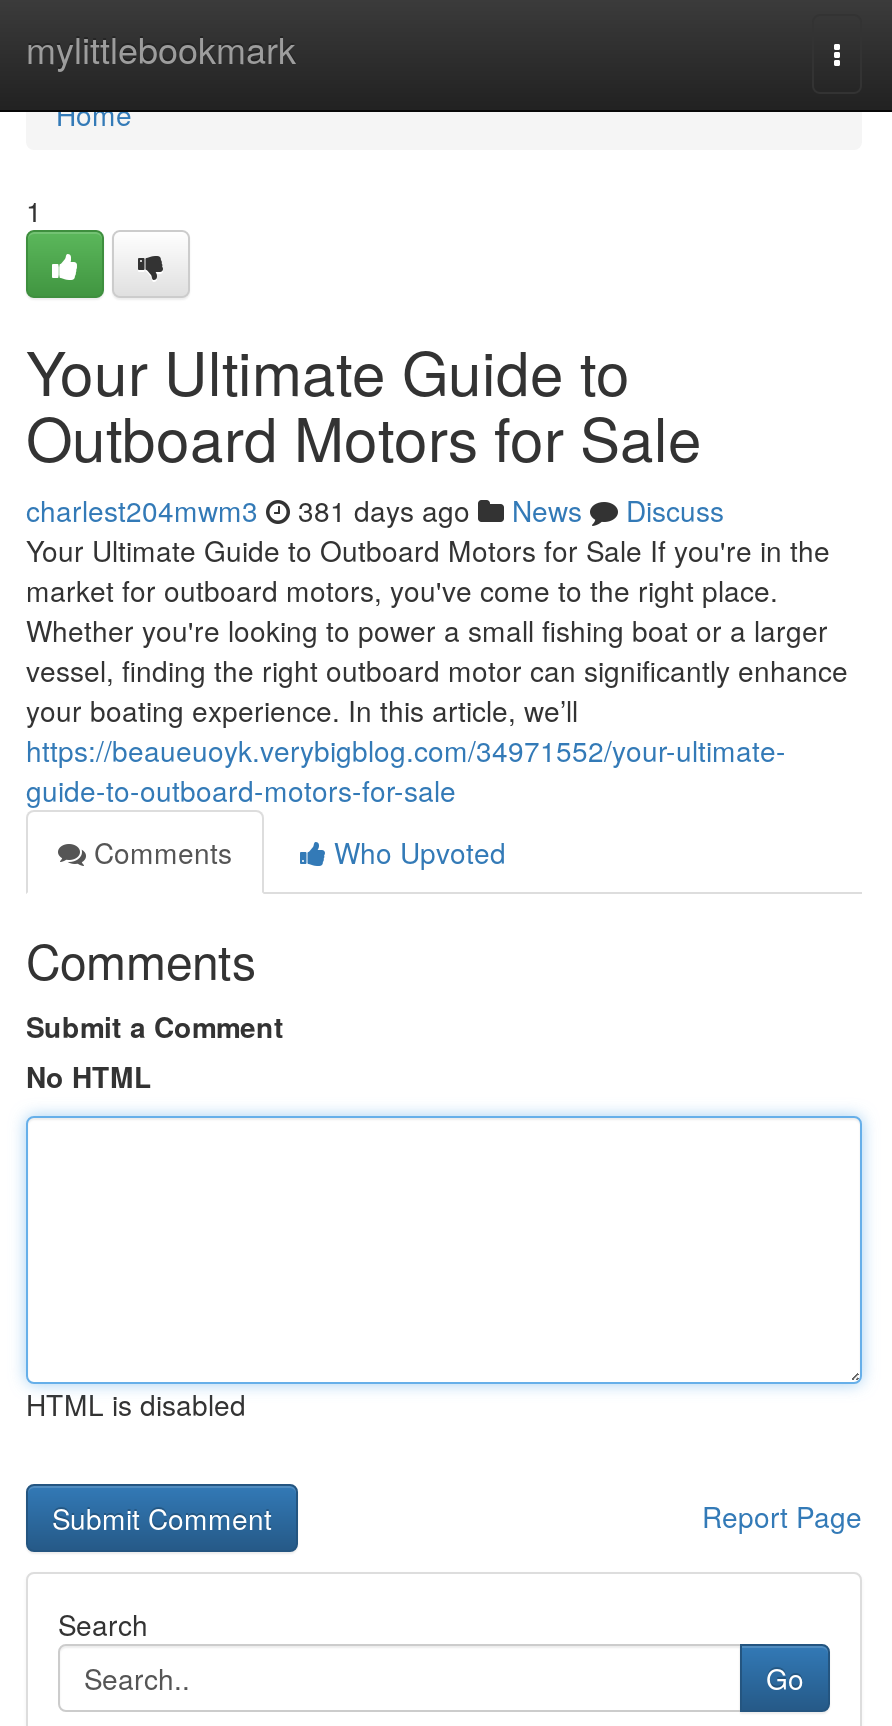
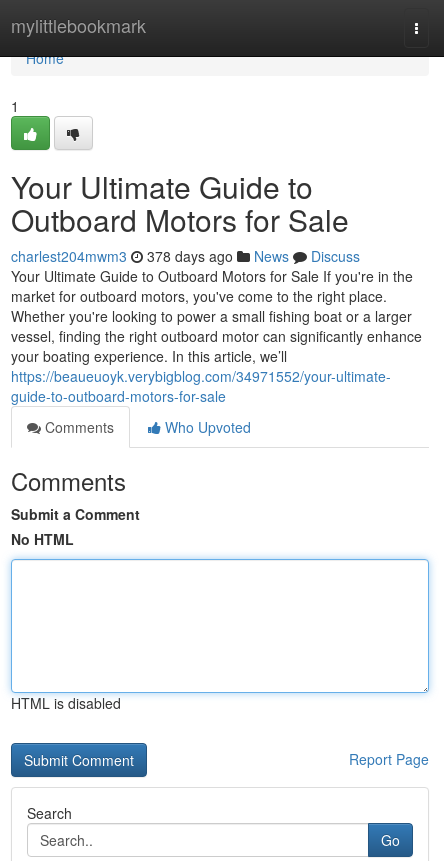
- charlest204mwm3 381 days ago News Discuss
+ charlest204mwm3 378 days ago News Discuss
